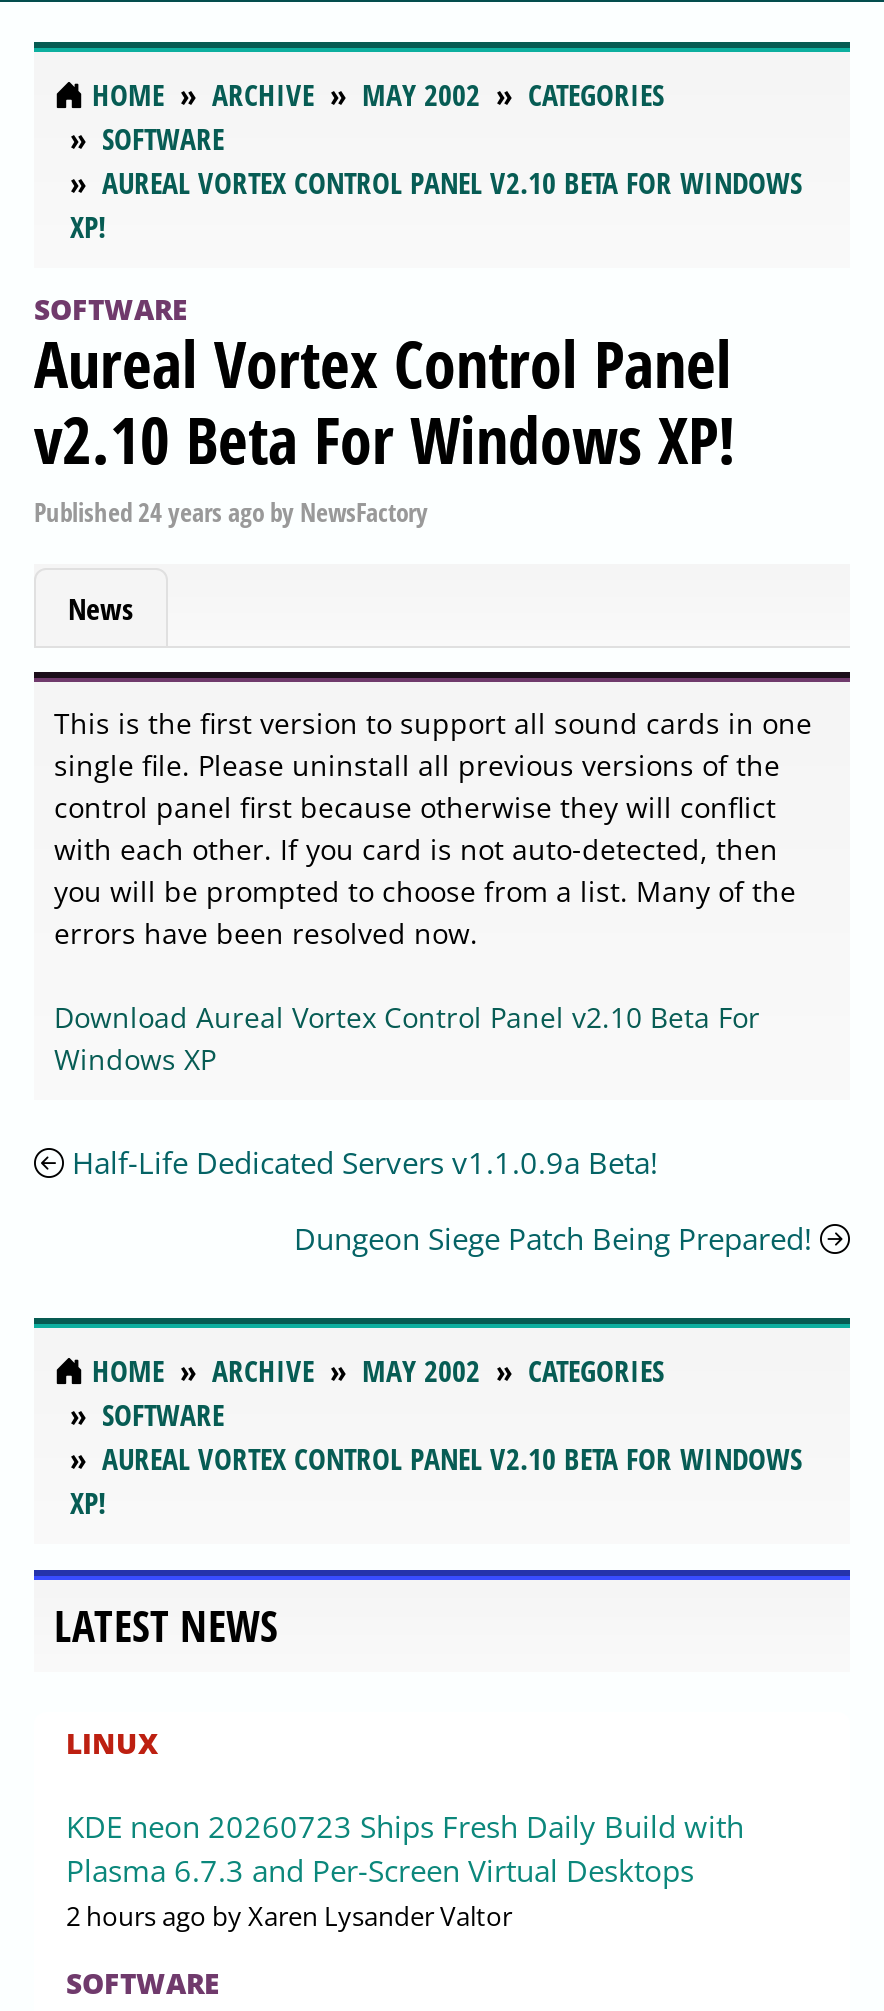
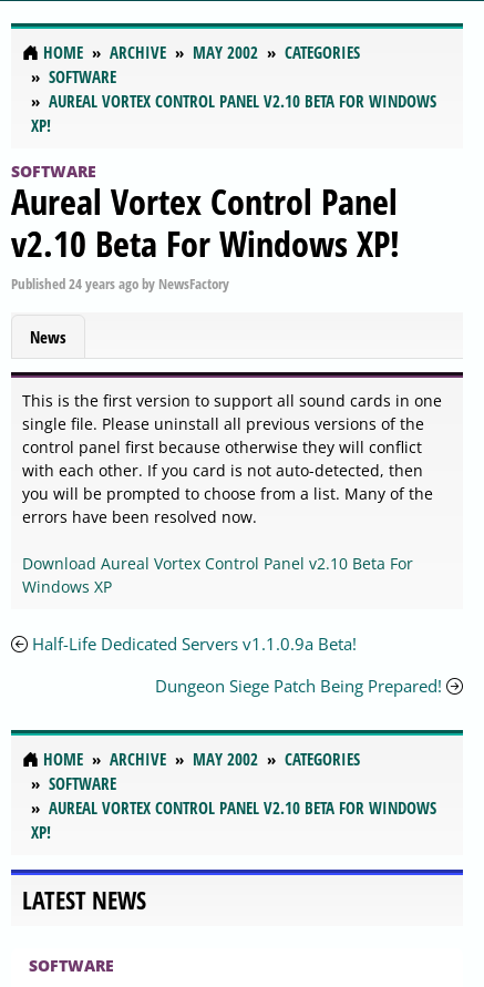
- LINUX
- KDE neon 20260723 Ships Fresh Daily Build with
- Plasma 6.7.3 and Per-Screen Virtual Desktops
- 2 hours ago by Xaren Lysander Valtor
